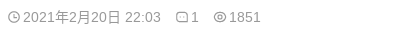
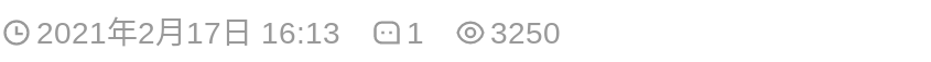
- 2021年2月20日 22:03
+ 2021年2月17日 16:13

- 1851
+ 3250
